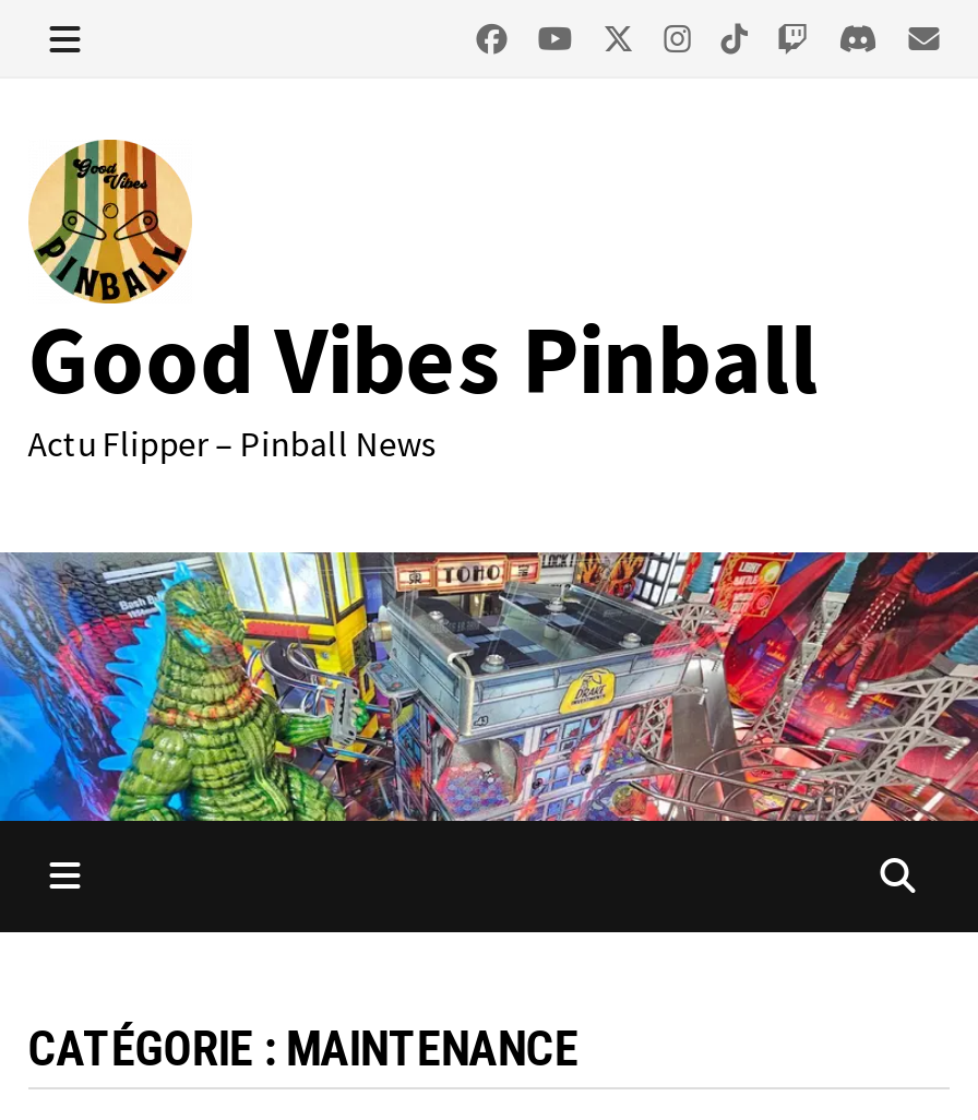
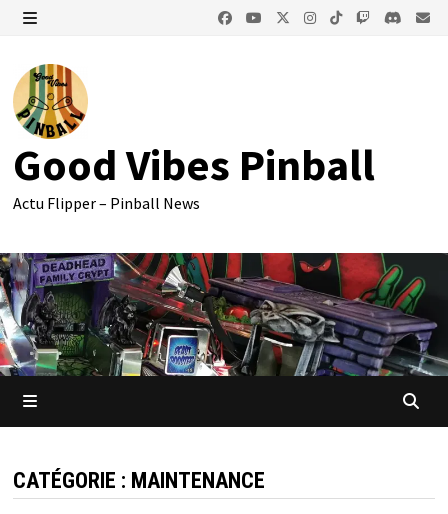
- [image]
+ [image]
